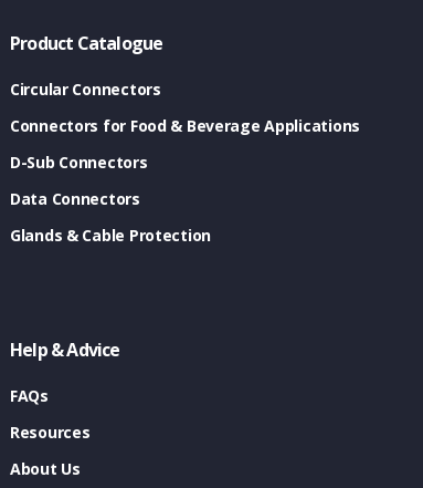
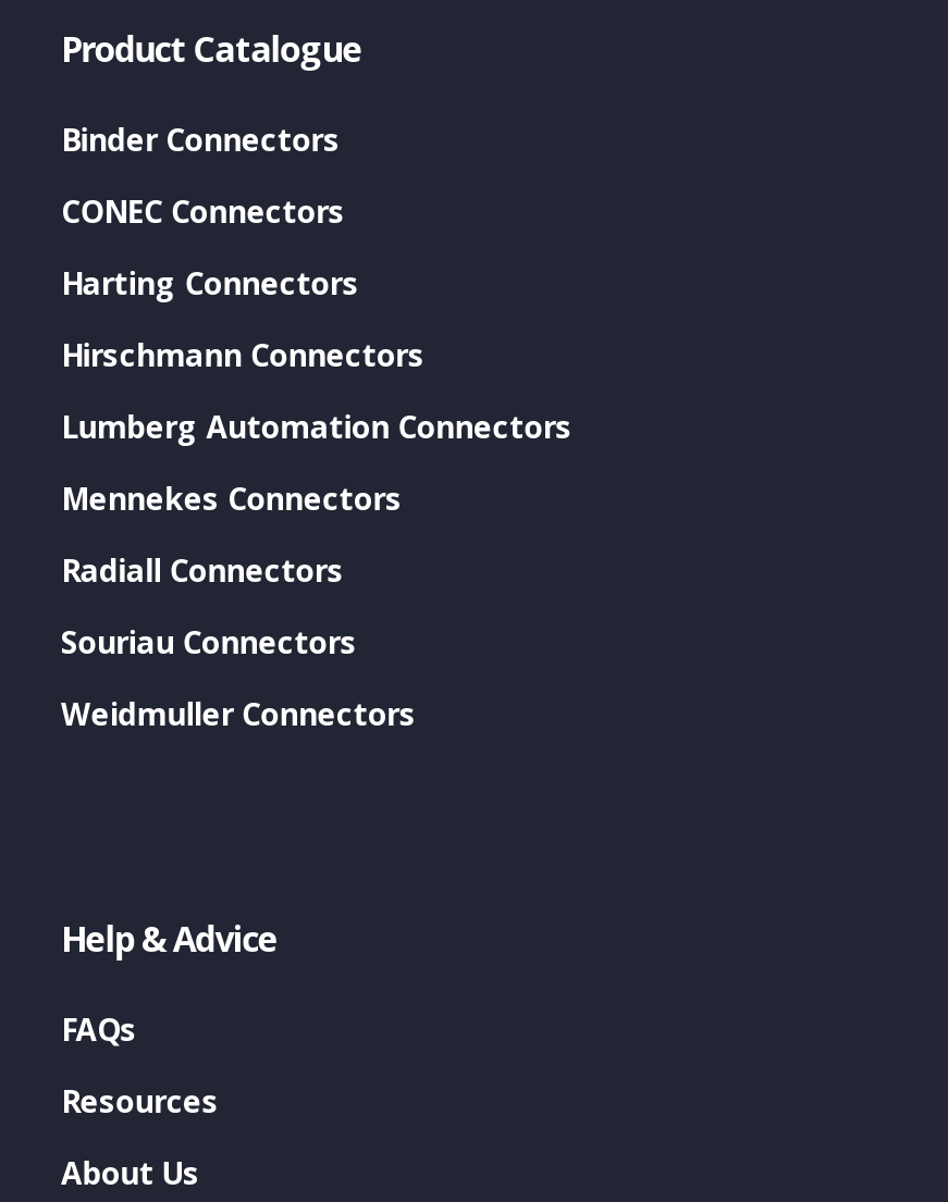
- Circular Connectors
- Connectors for Food & Beverage Applications
- D-Sub Connectors
- Data Connectors
- Glands & Cable Protection
+ Binder Connectors
+ CONEC Connectors
+ Harting Connectors
+ Hirschmann Connectors
+ Lumberg Automation Connectors
+ Mennekes Connectors
+ Radiall Connectors
+ Souriau Connectors
+ Weidmuller Connectors
